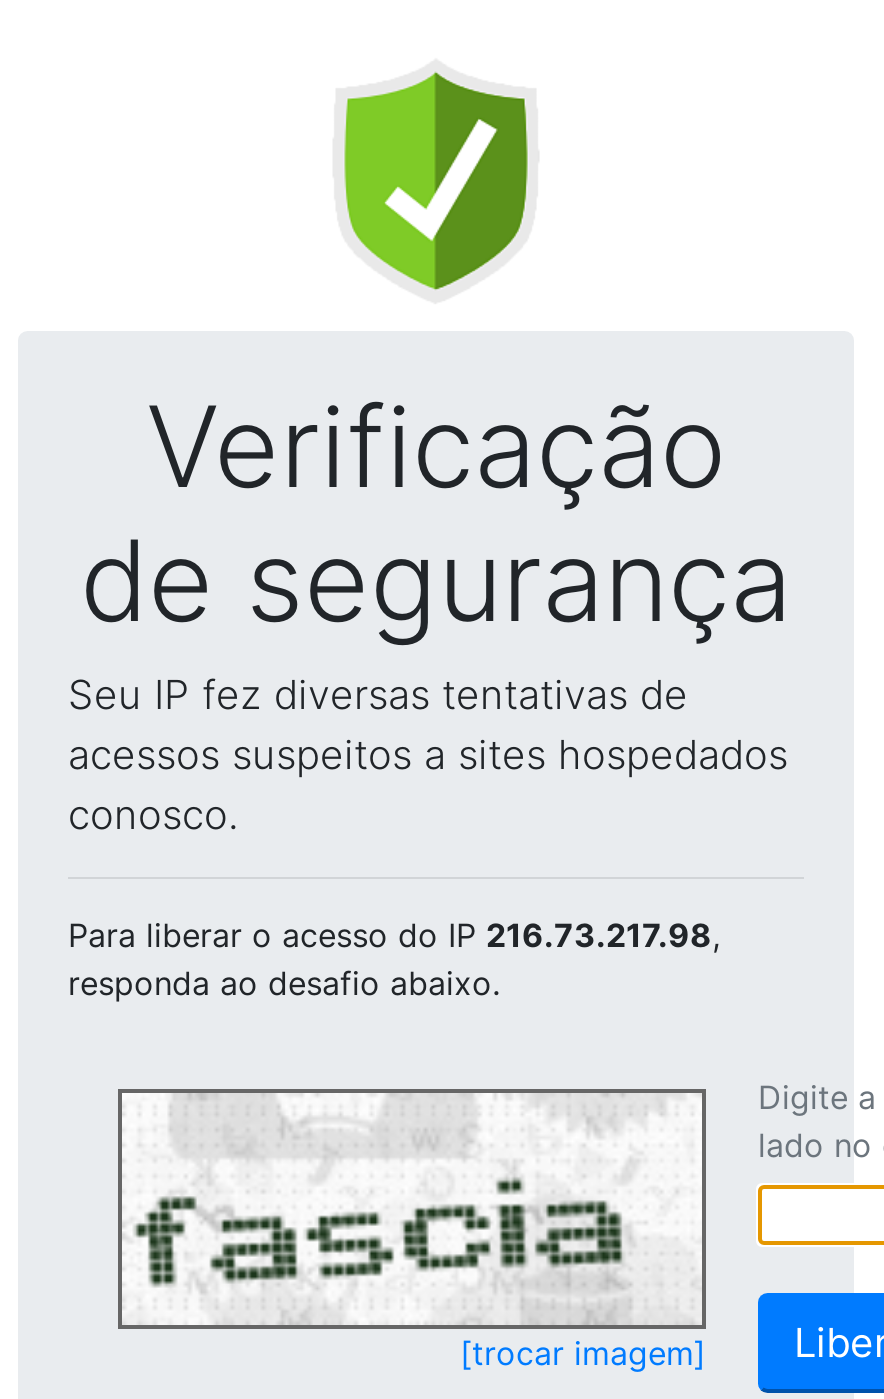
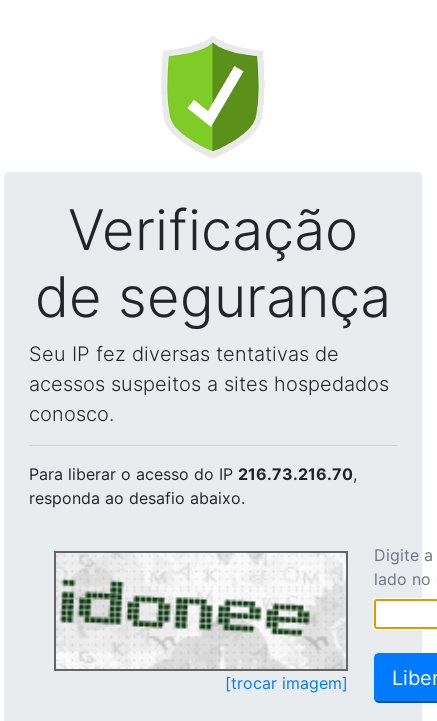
- Para liberar o acesso do IP 216.73.217.98,
+ Para liberar o acesso do IP 216.73.216.70,

- [image]
+ [image]
